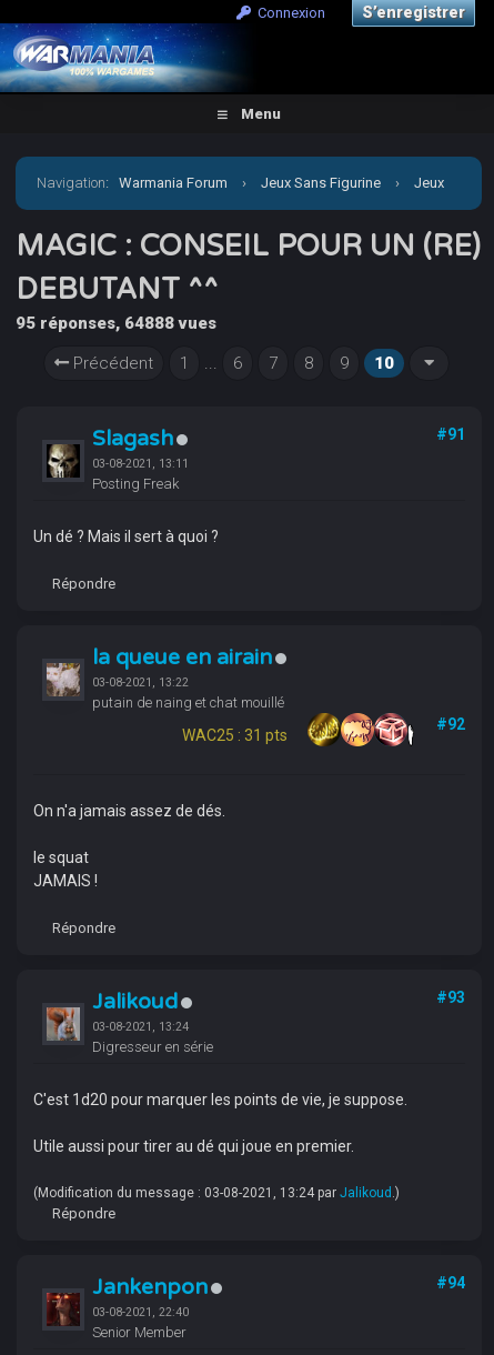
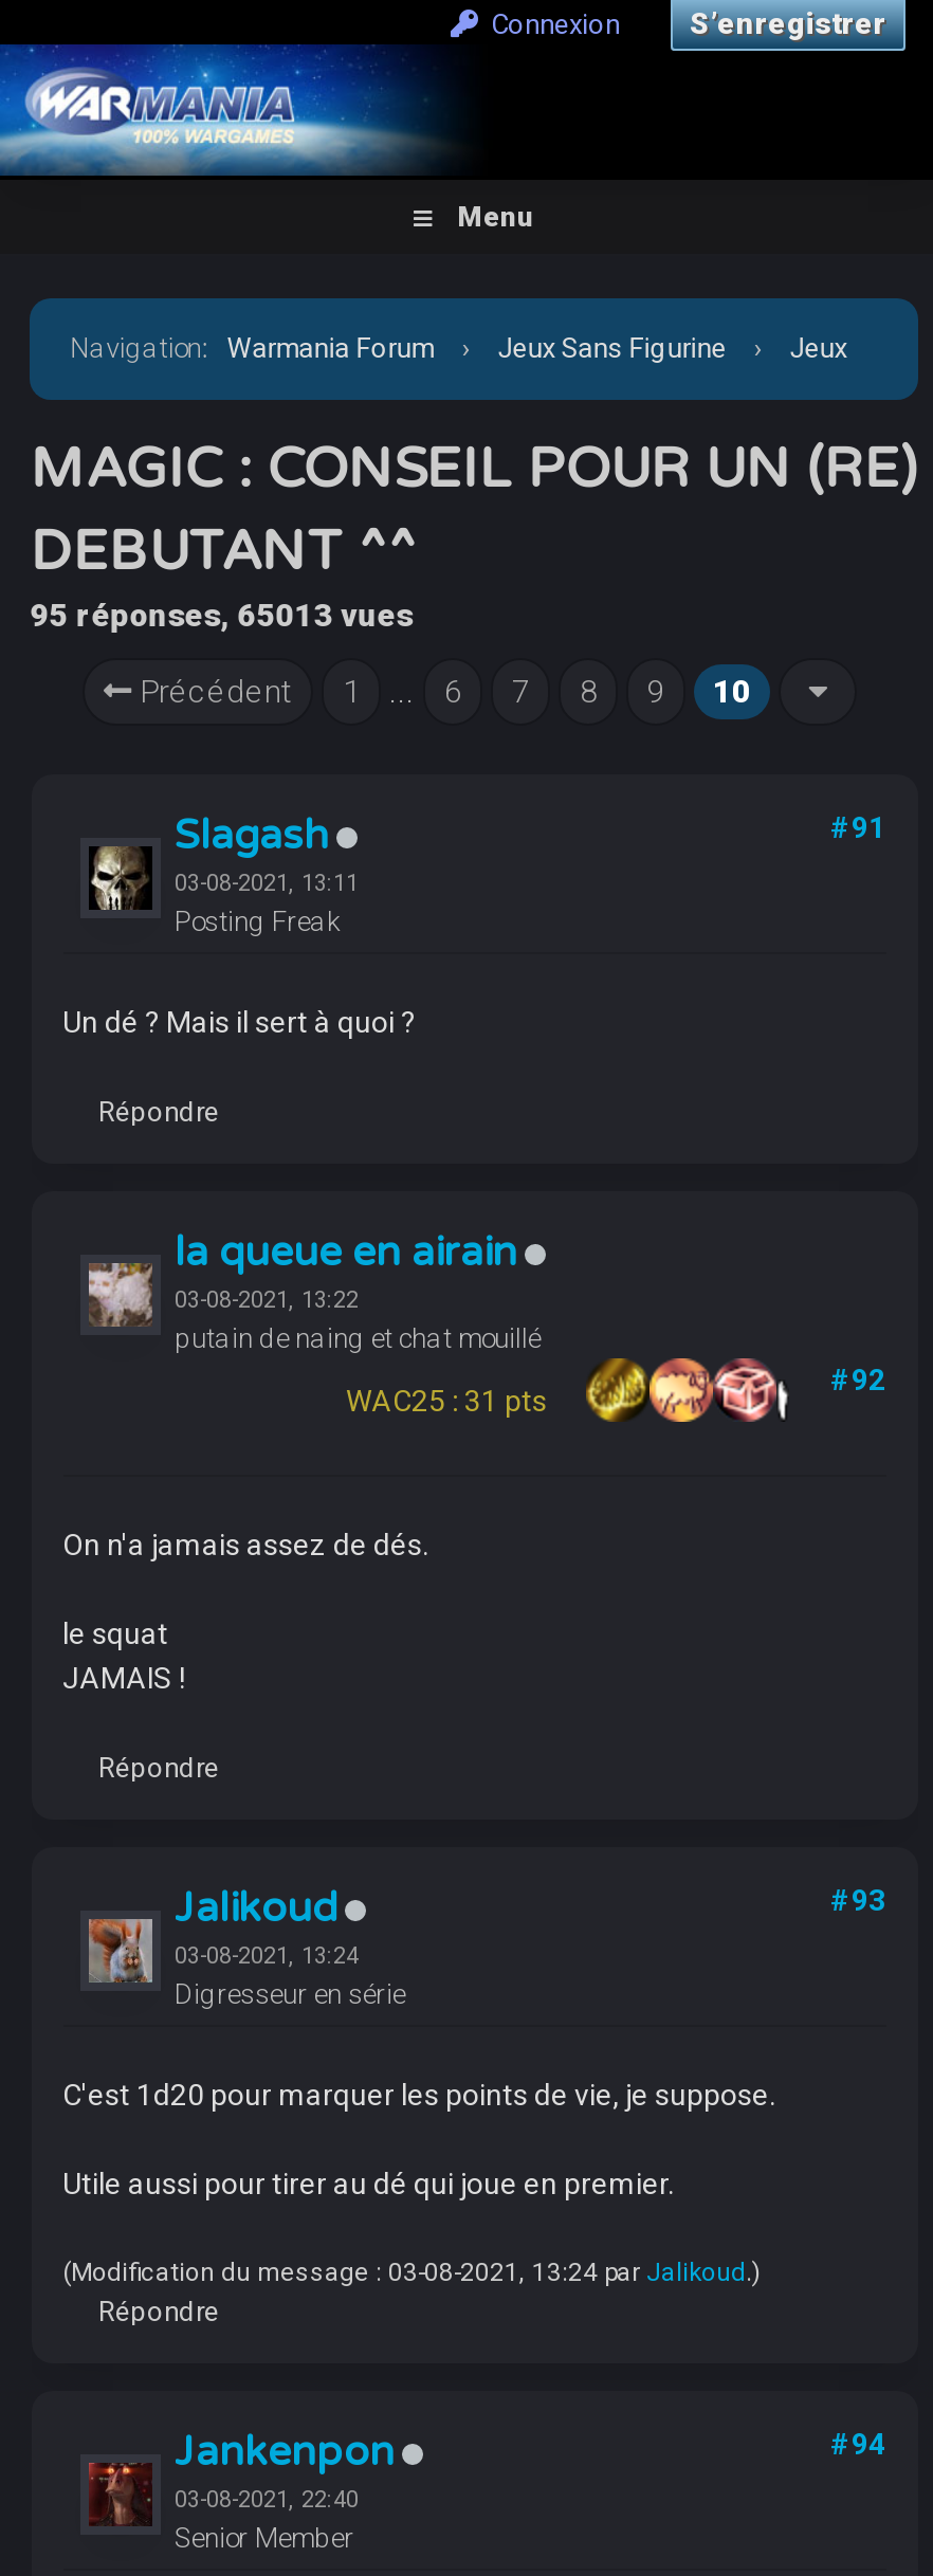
- 95 réponses, 64888 vues
+ 95 réponses, 65013 vues
